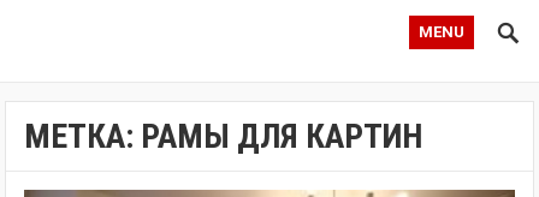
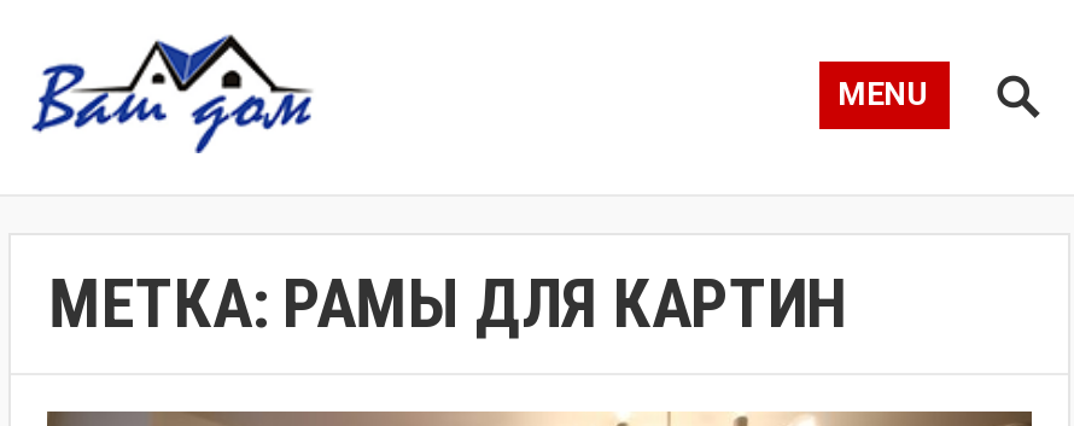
+ [image]
